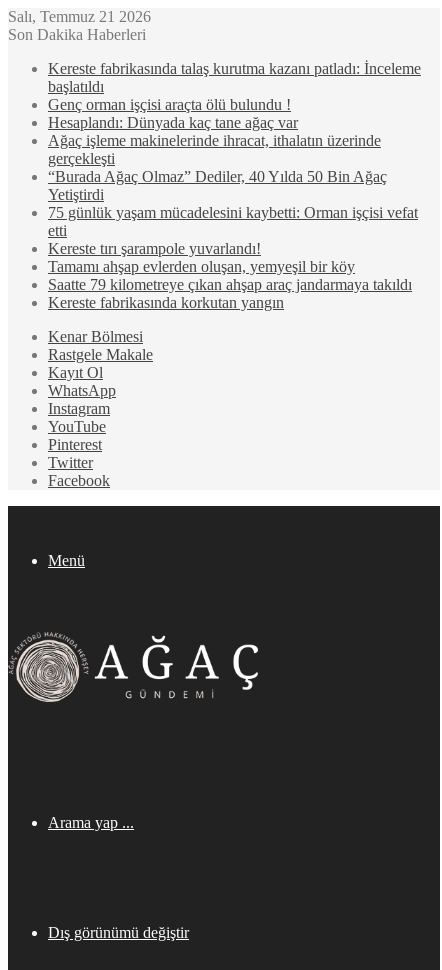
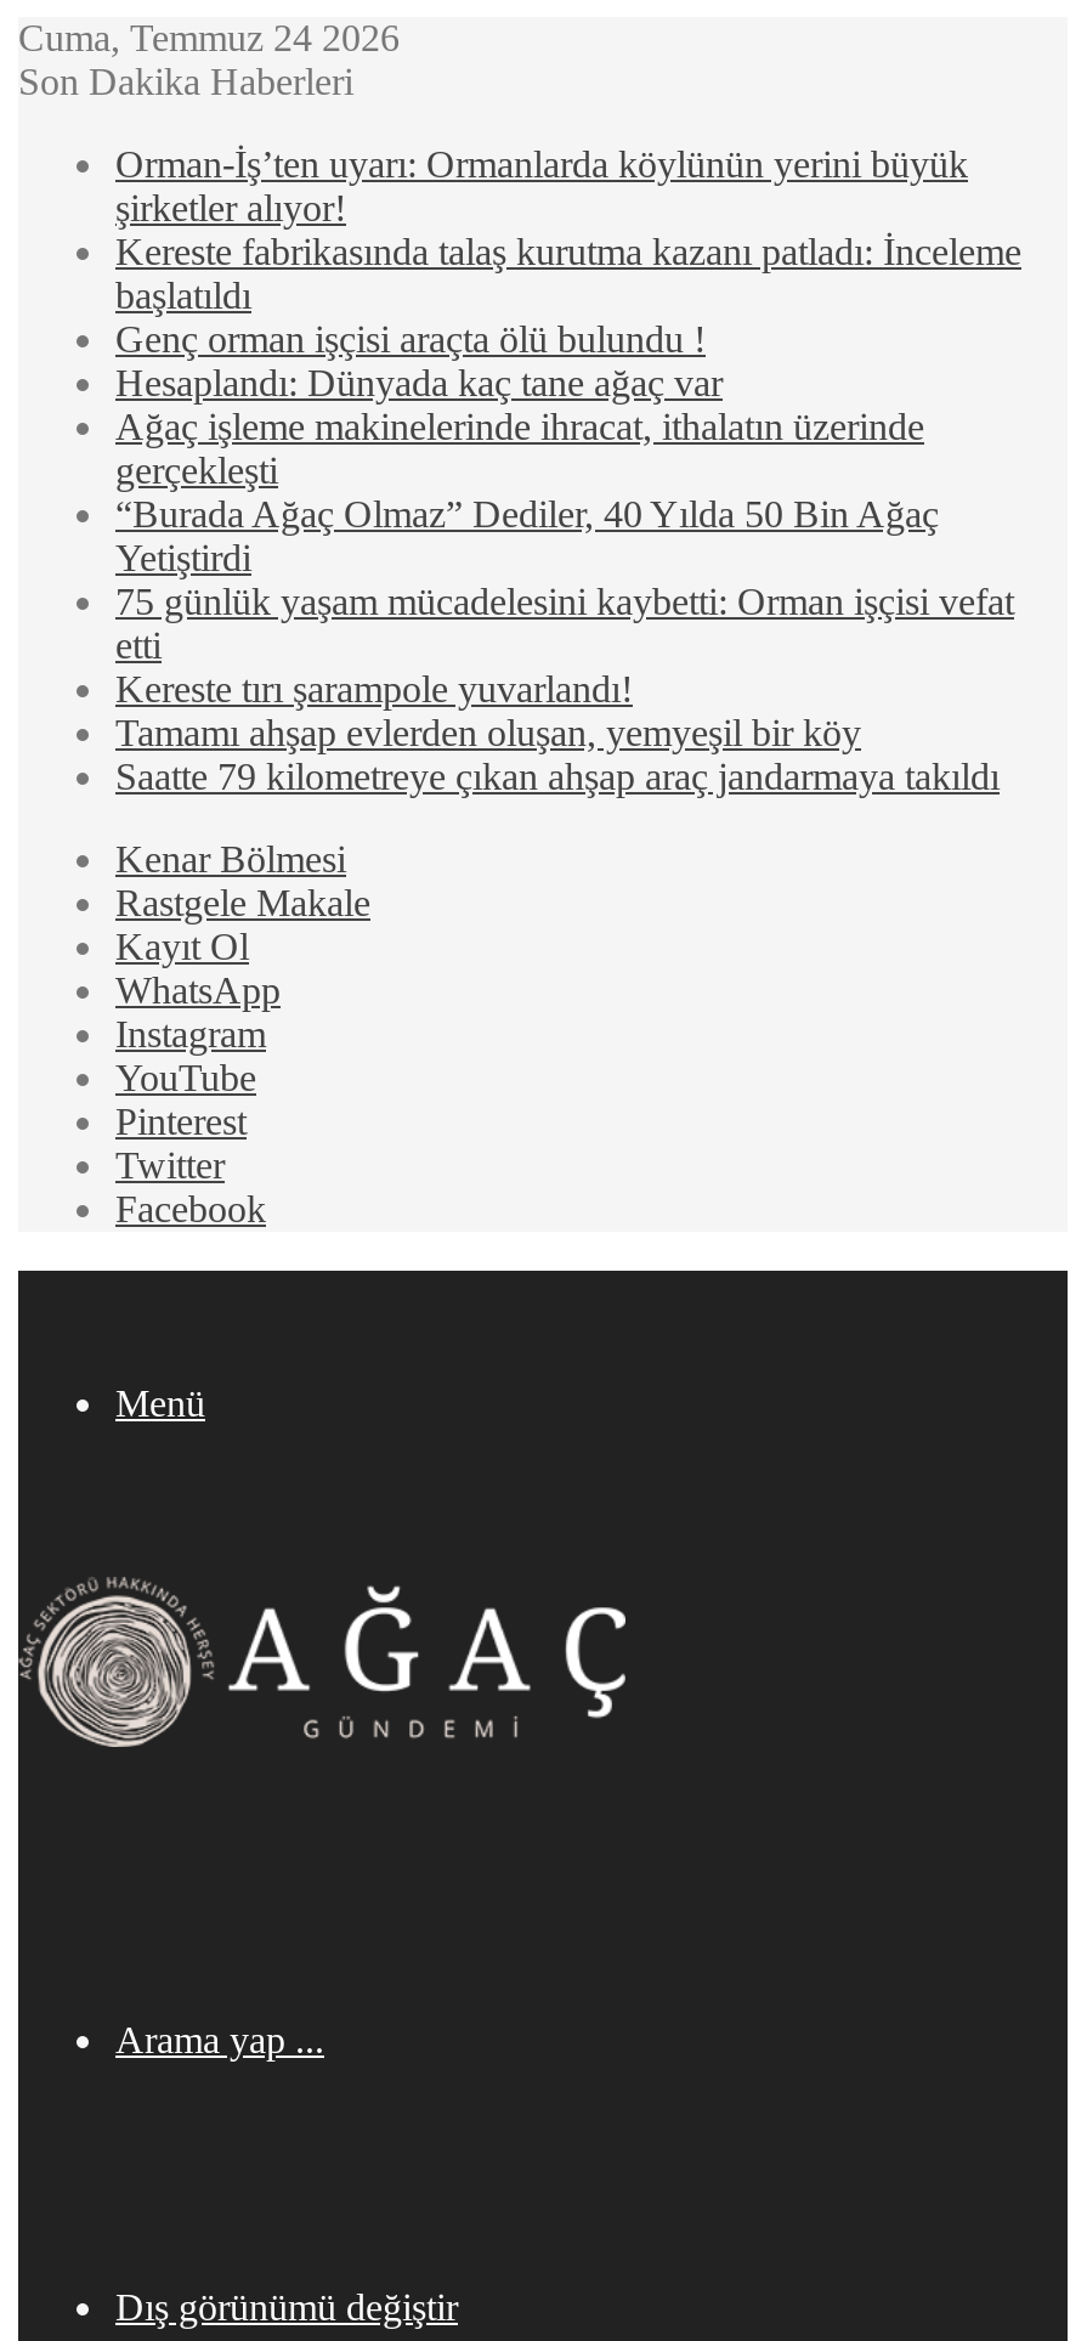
- Salı, Temmuz 21 2026
+ Cuma, Temmuz 24 2026

+ Orman-İş’ten uyarı: Ormanlarda köylünün yerini büyük
+ şirketler alıyor!

moved down: Kereste fabrikasında talaş kurutma kazanı patladı: İnceleme | başlatıldı | Genç orman işçisi araçta ölü bulundu ! | ... | Tamamı ahşap evlerden oluşan, yemyeşil bir köy | Saatte 79 kilometreye çıkan ahşap araç jandarmaya takıldı

- Kereste fabrikasında korkutan yangın
